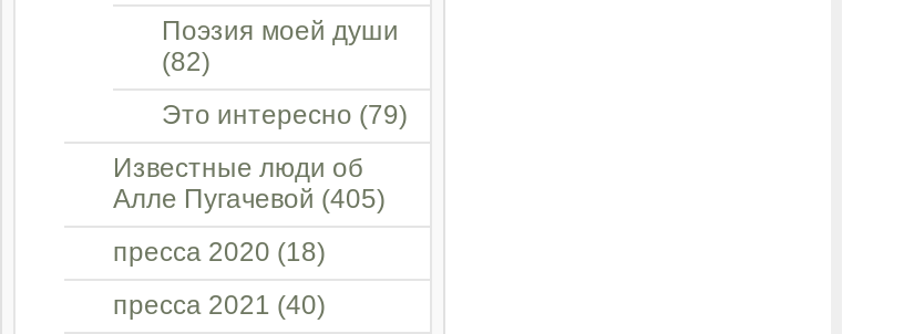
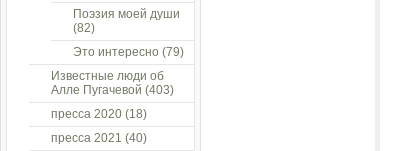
- Алле Пугачевой (405)
+ Алле Пугачевой (403)
